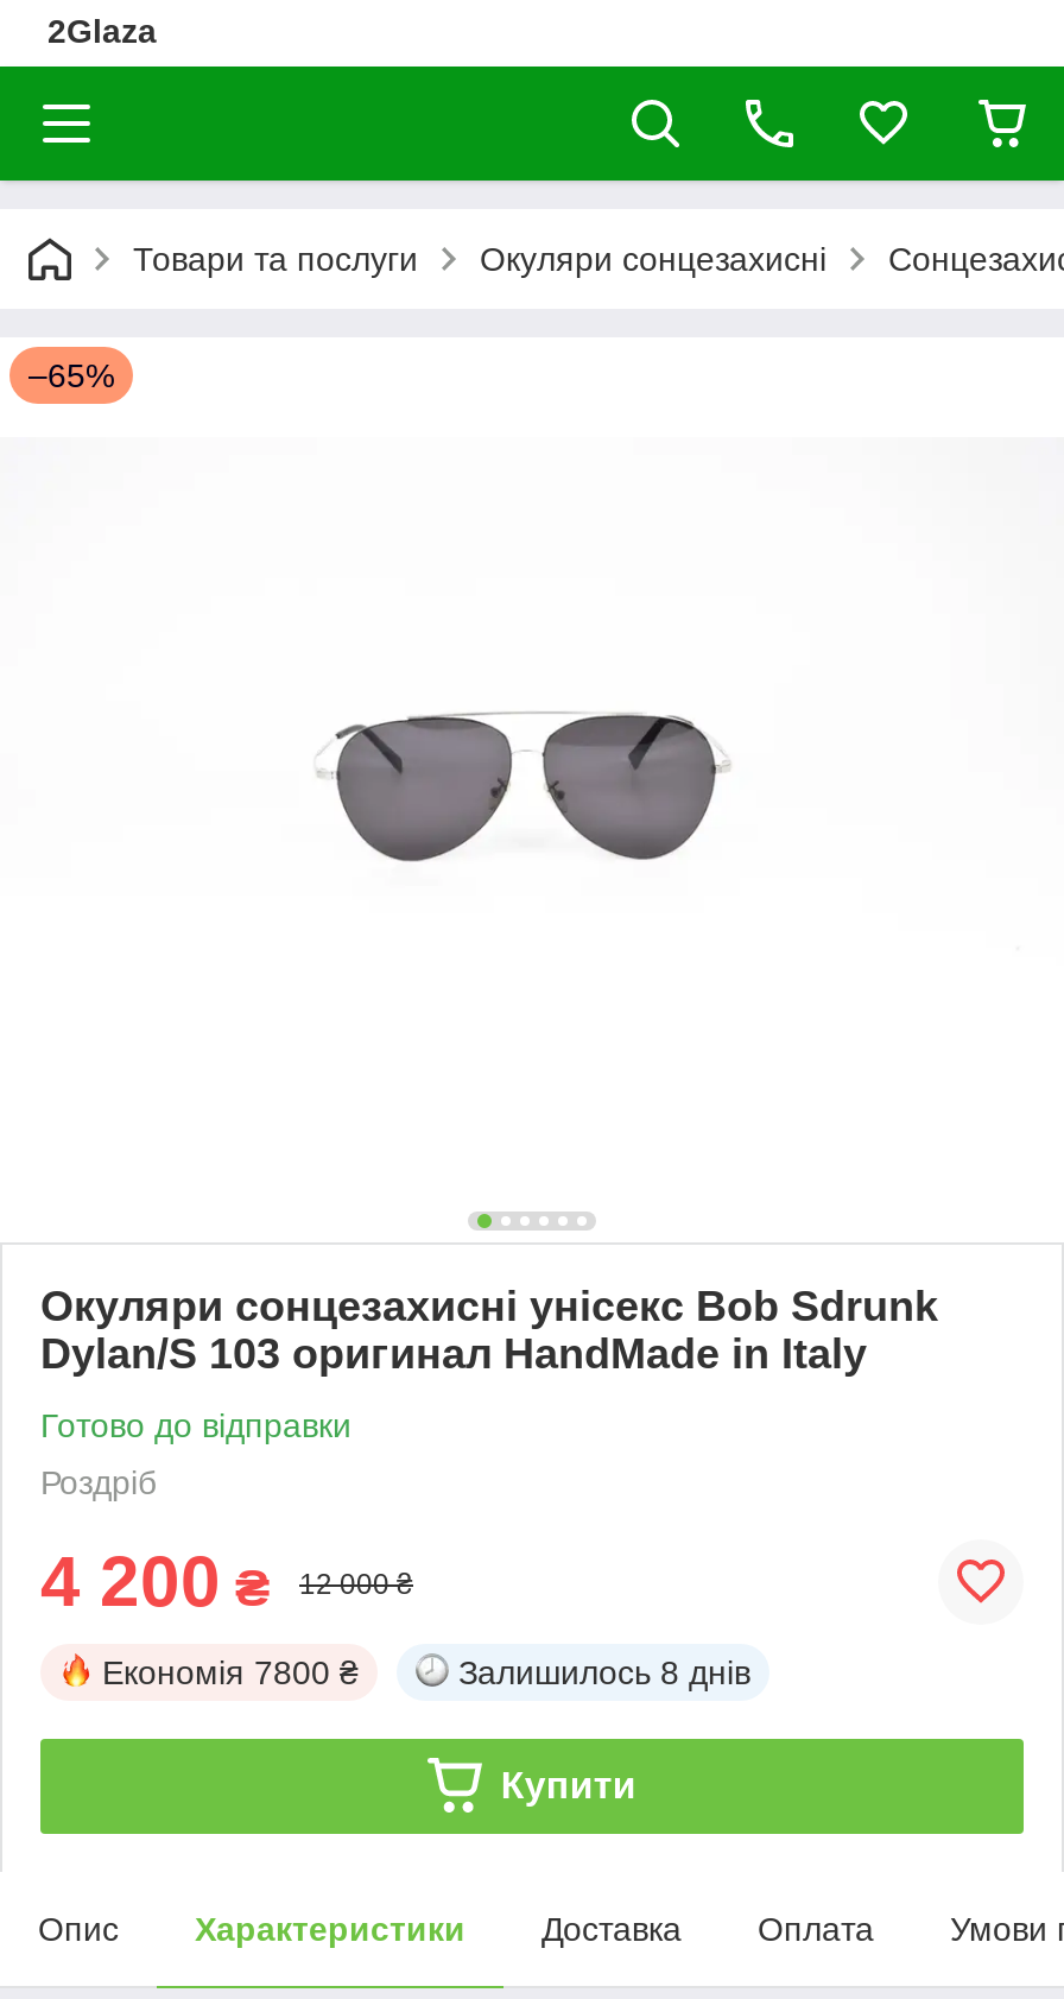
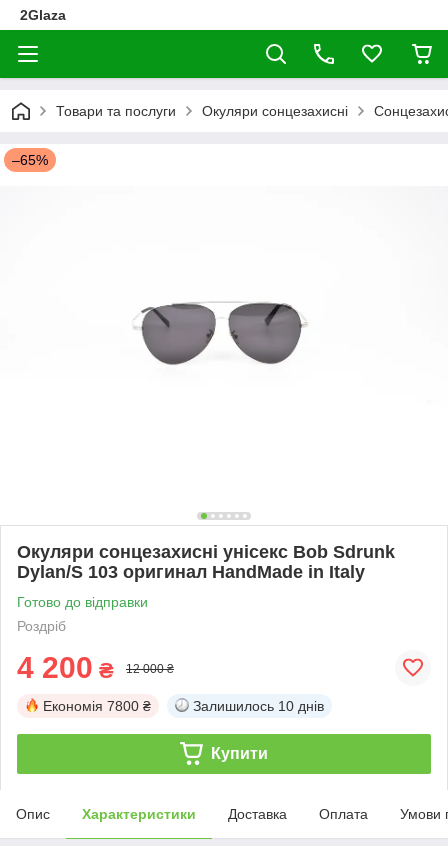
- Залишилось 8 днів
+ Залишилось 10 днів
